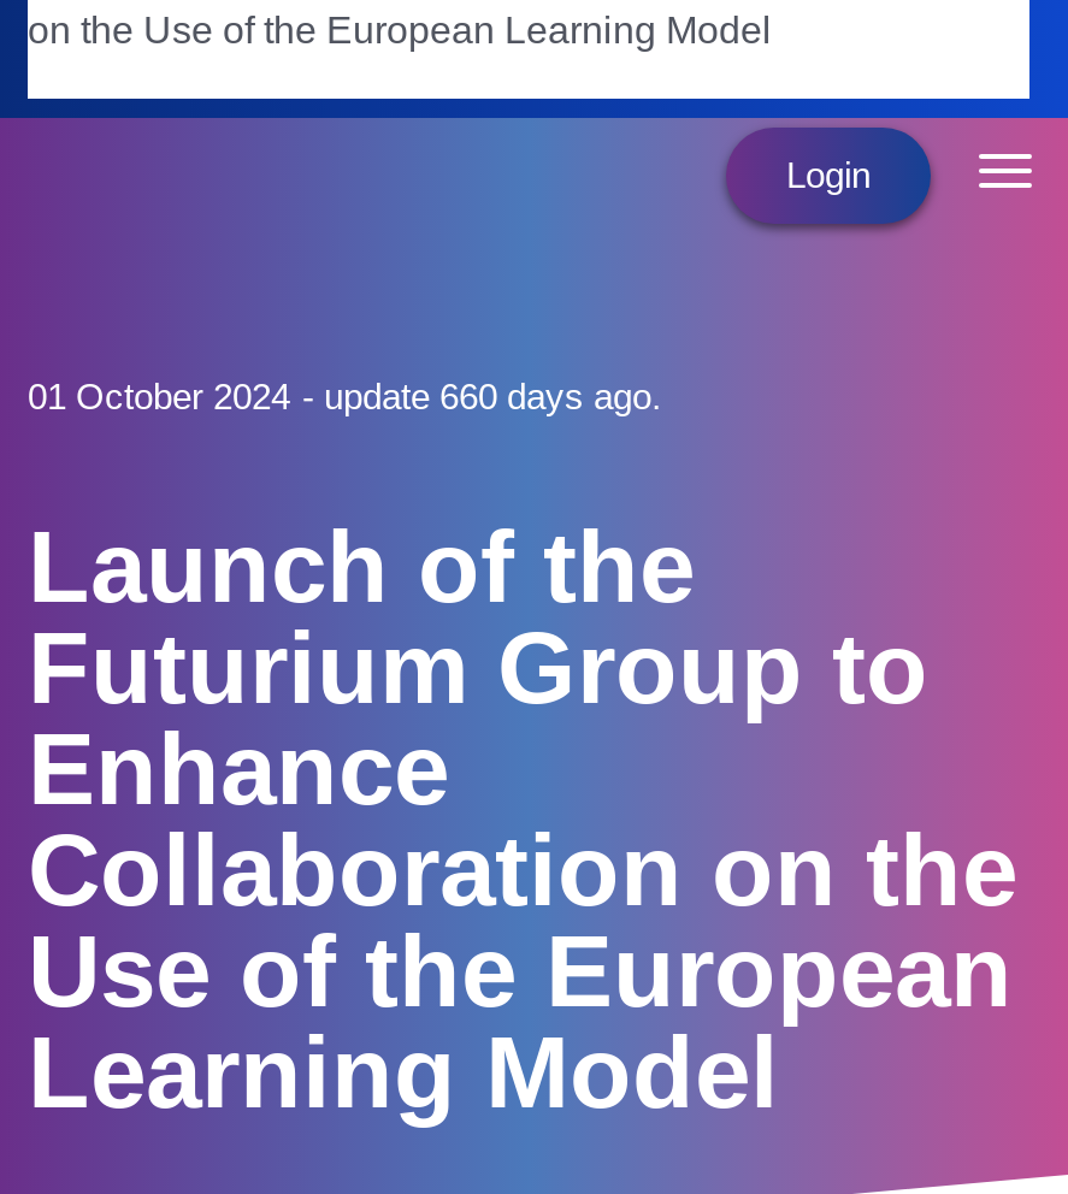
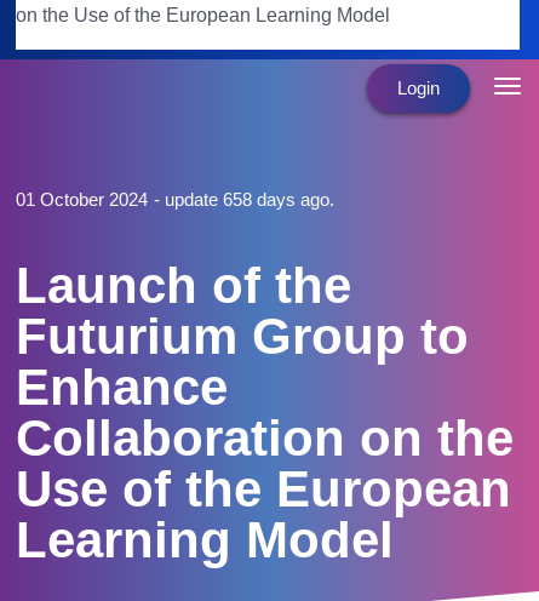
- 01 October 2024 - update 660 days ago.
+ 01 October 2024 - update 658 days ago.
